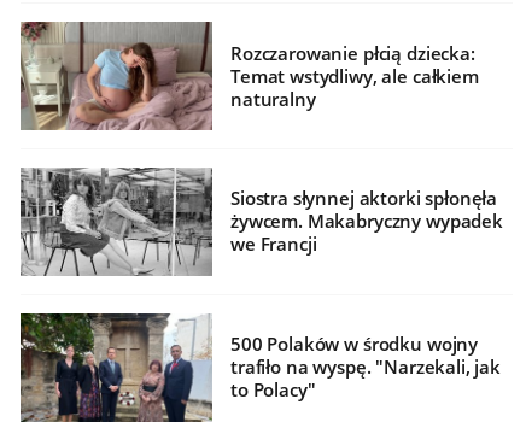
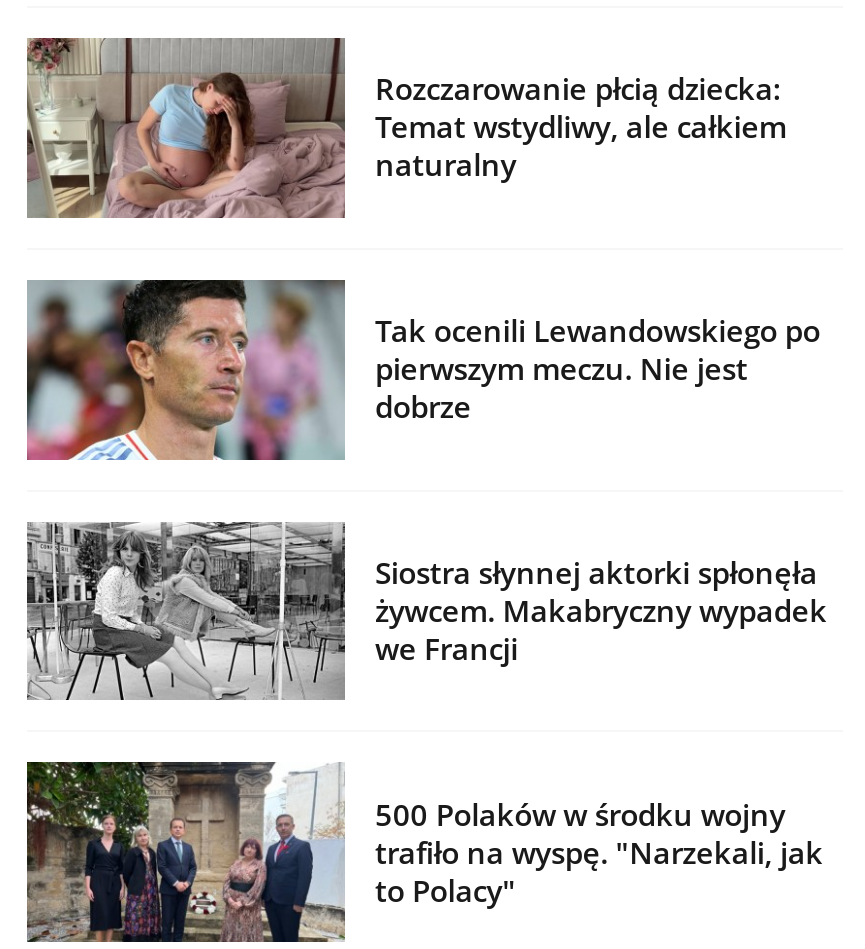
+ [image]
+ Tak ocenili Lewandowskiego po
+ pierwszym meczu. Nie jest
+ dobrze
